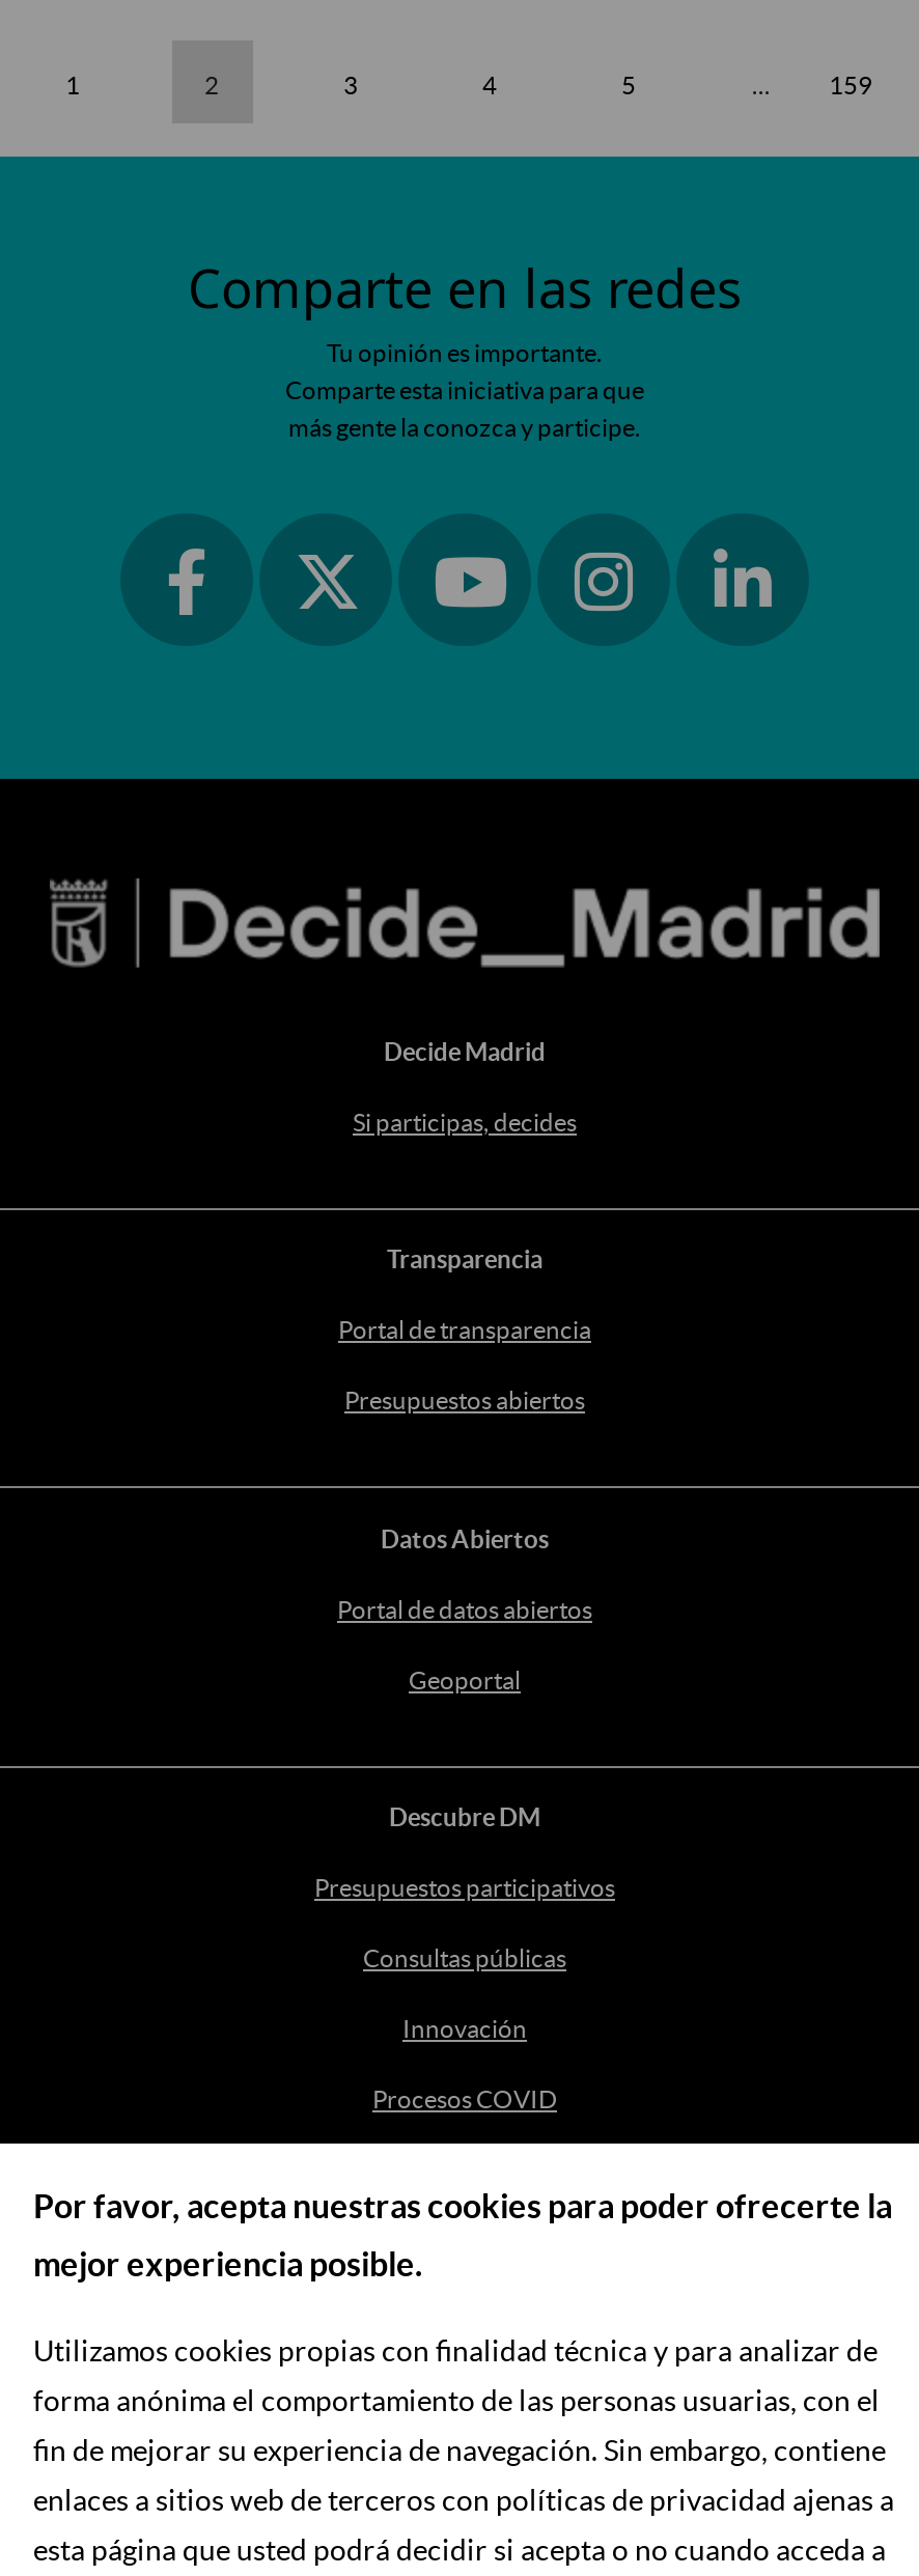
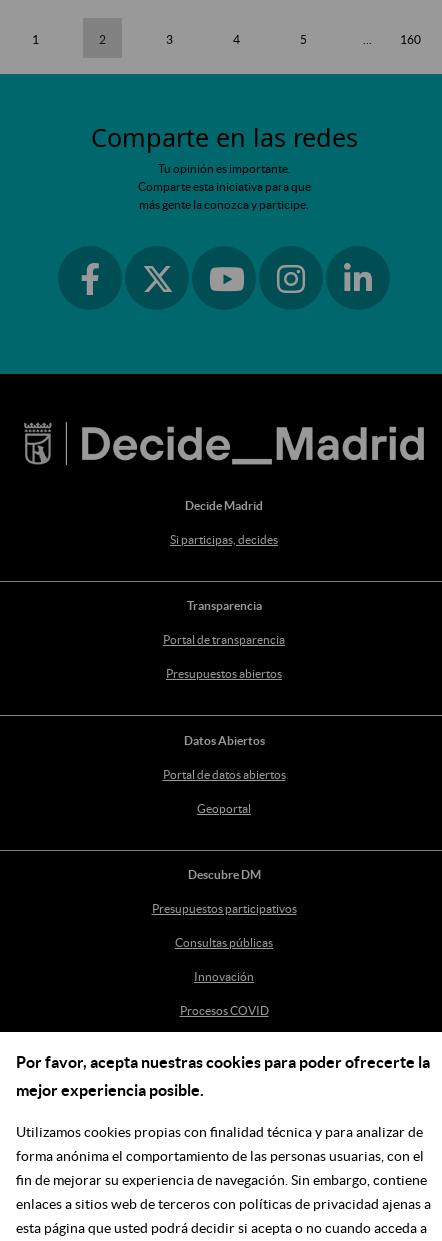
- 159
+ 160
